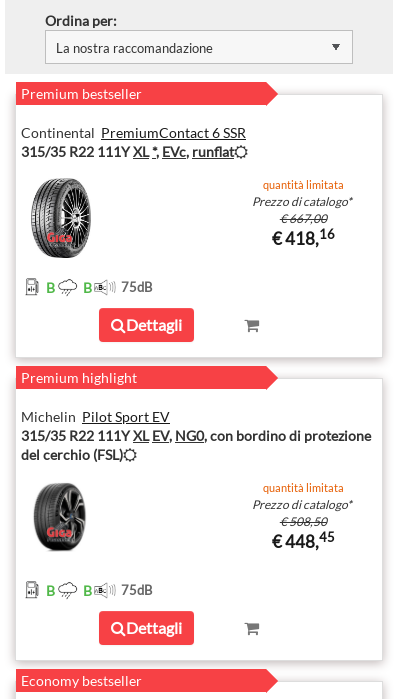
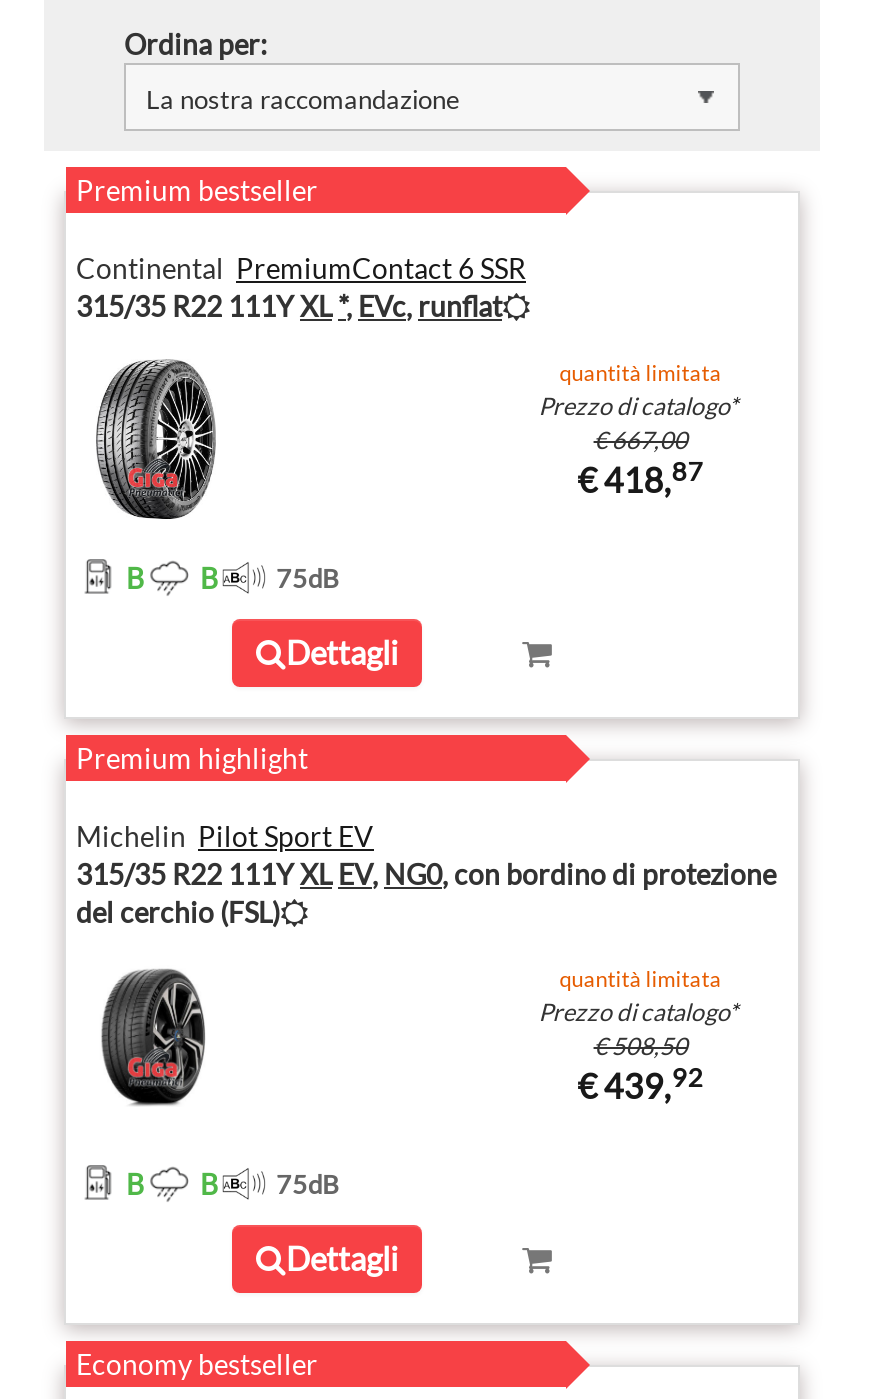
- € 418,16
+ € 418,87

- € 448,45
+ € 439,92
